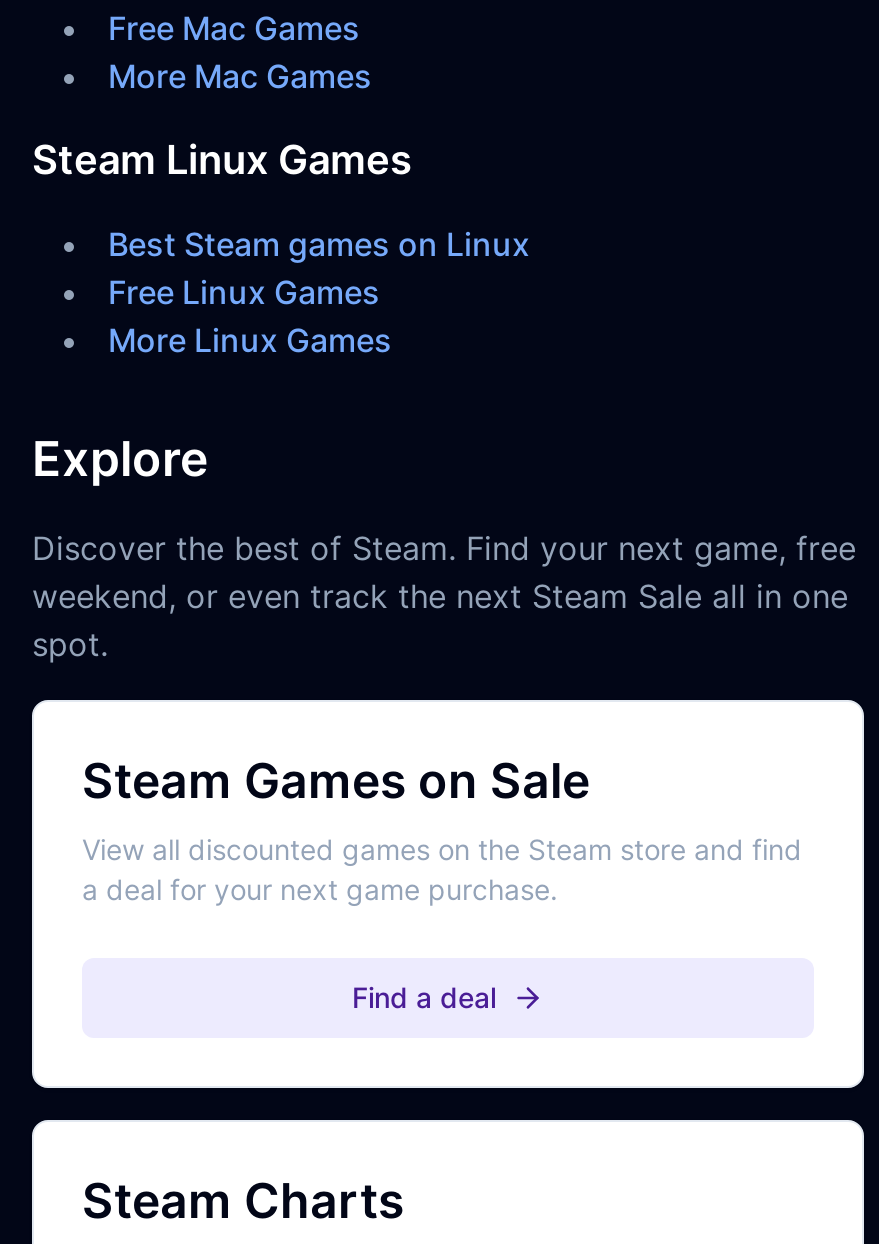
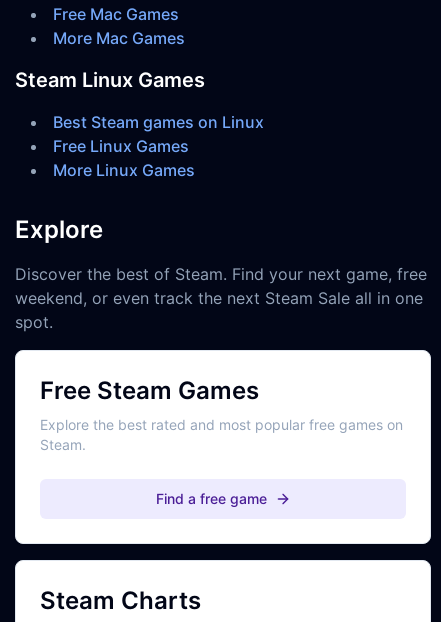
- Steam Games on Sale
- View all discounted games on the Steam store and find
- a deal for your next game purchase.
+ Free Steam Games
+ Explore the best rated and most popular free games on
+ Steam.

- Find a deal
+ Find a free game
